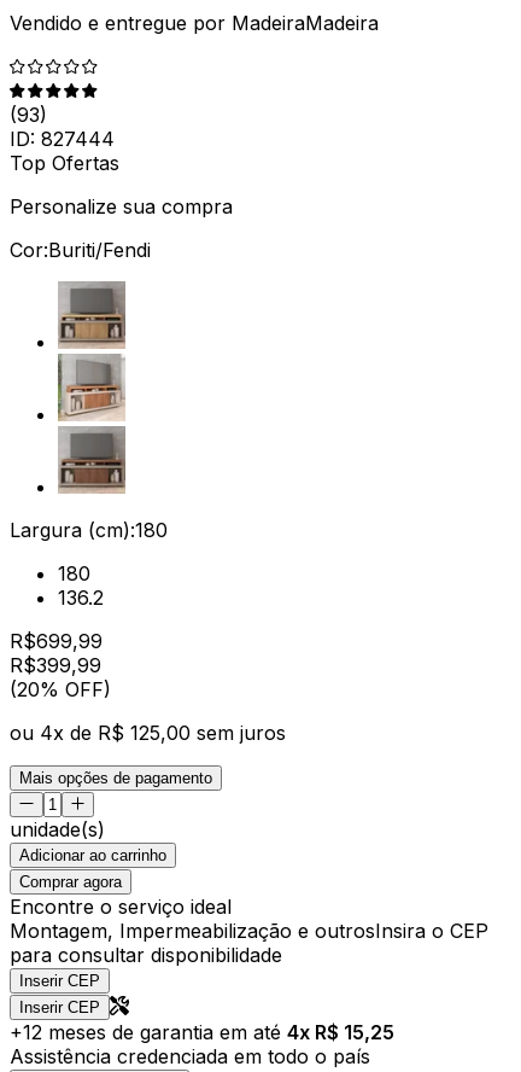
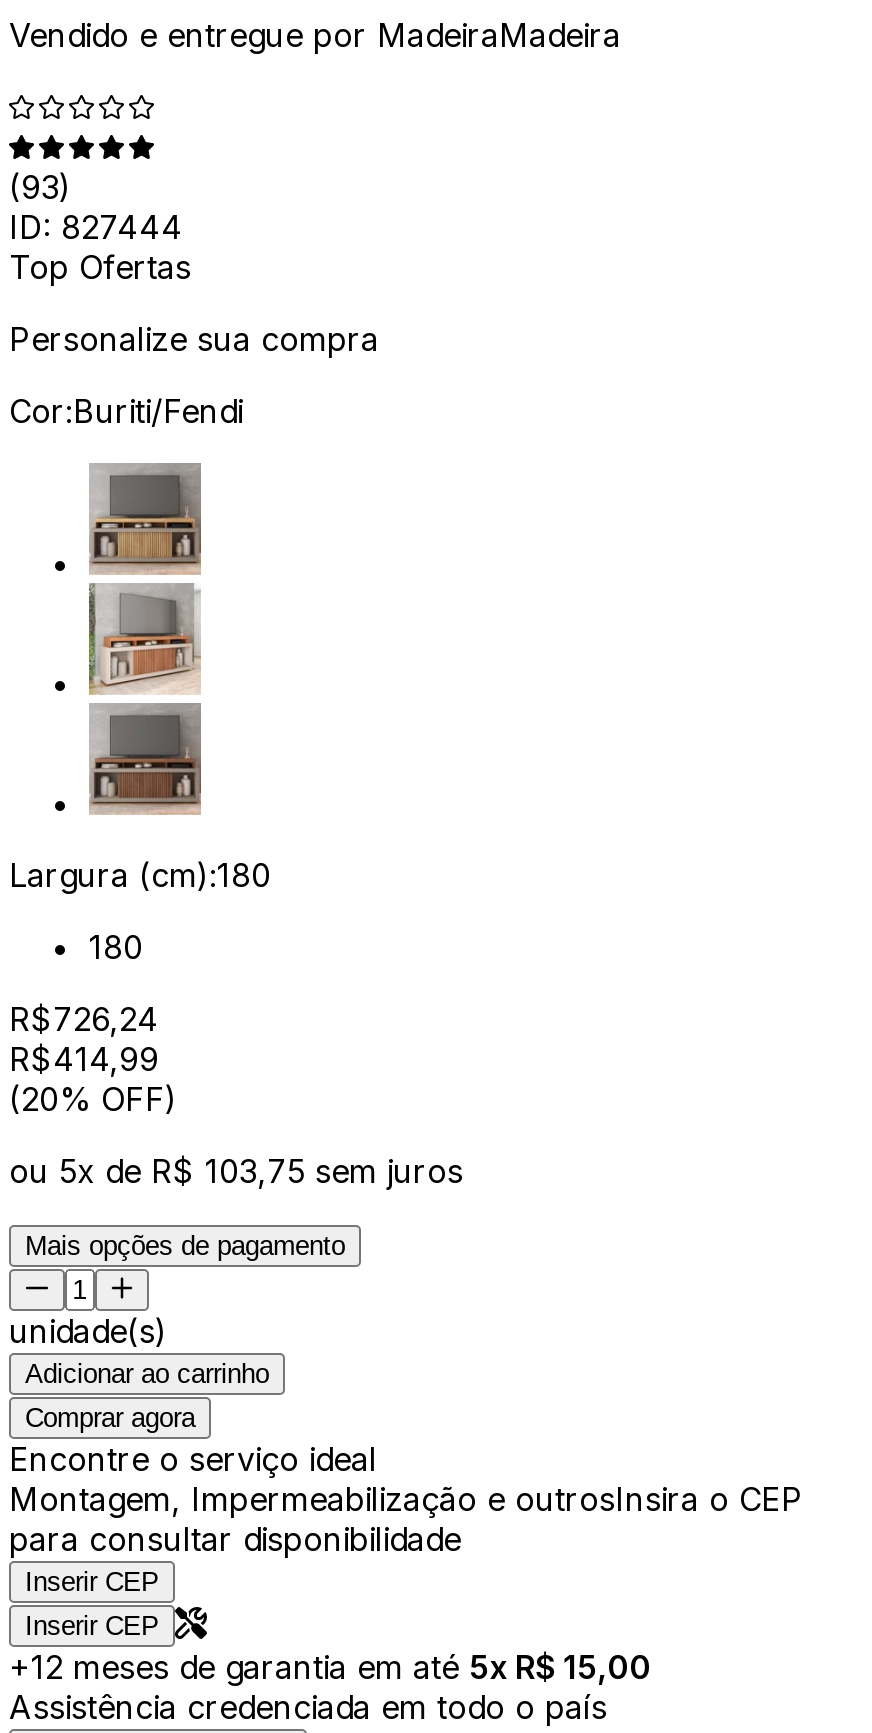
- 136.2
- R$699,99
- R$399,99
+ R$726,24
+ R$414,99

- ou 4x de R$ 125,00 sem juros
+ ou 5x de R$ 103,75 sem juros

- +12meses de garantia em até 4x R$15,25
+ +12meses de garantia em até 5x R$15,00
